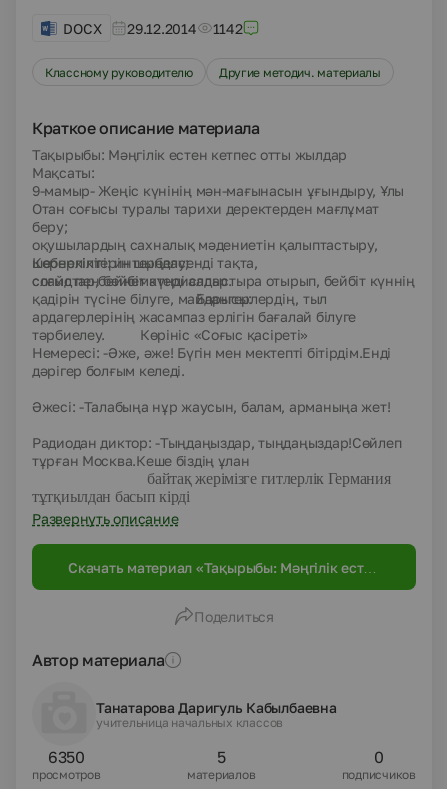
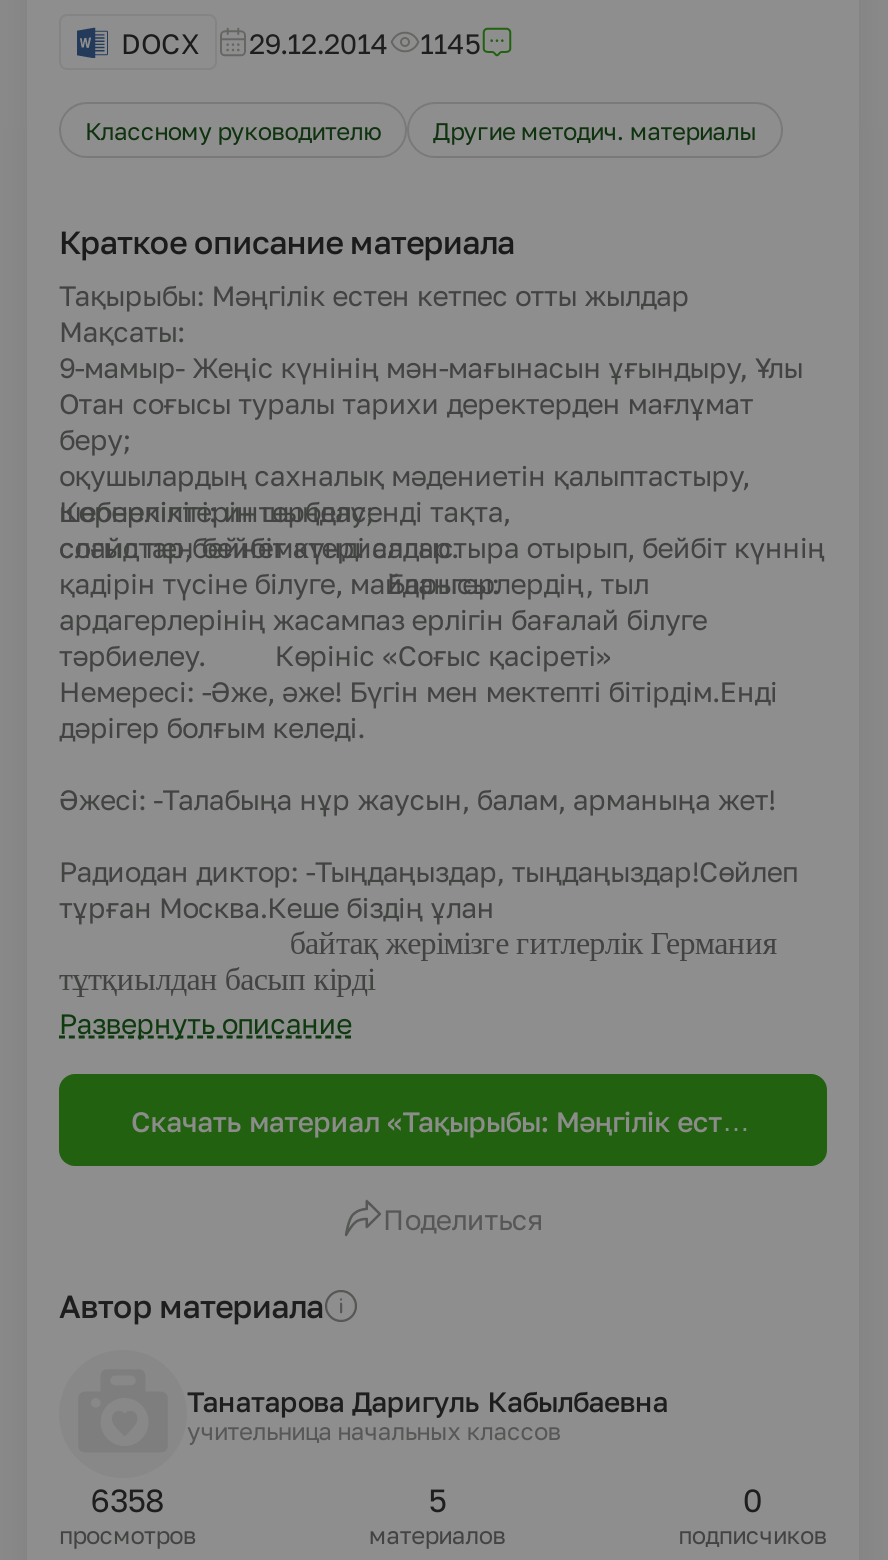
- DOCX 29.12.2014 1142
+ DOCX 29.12.2014 1145

- 6350
+ 6358
